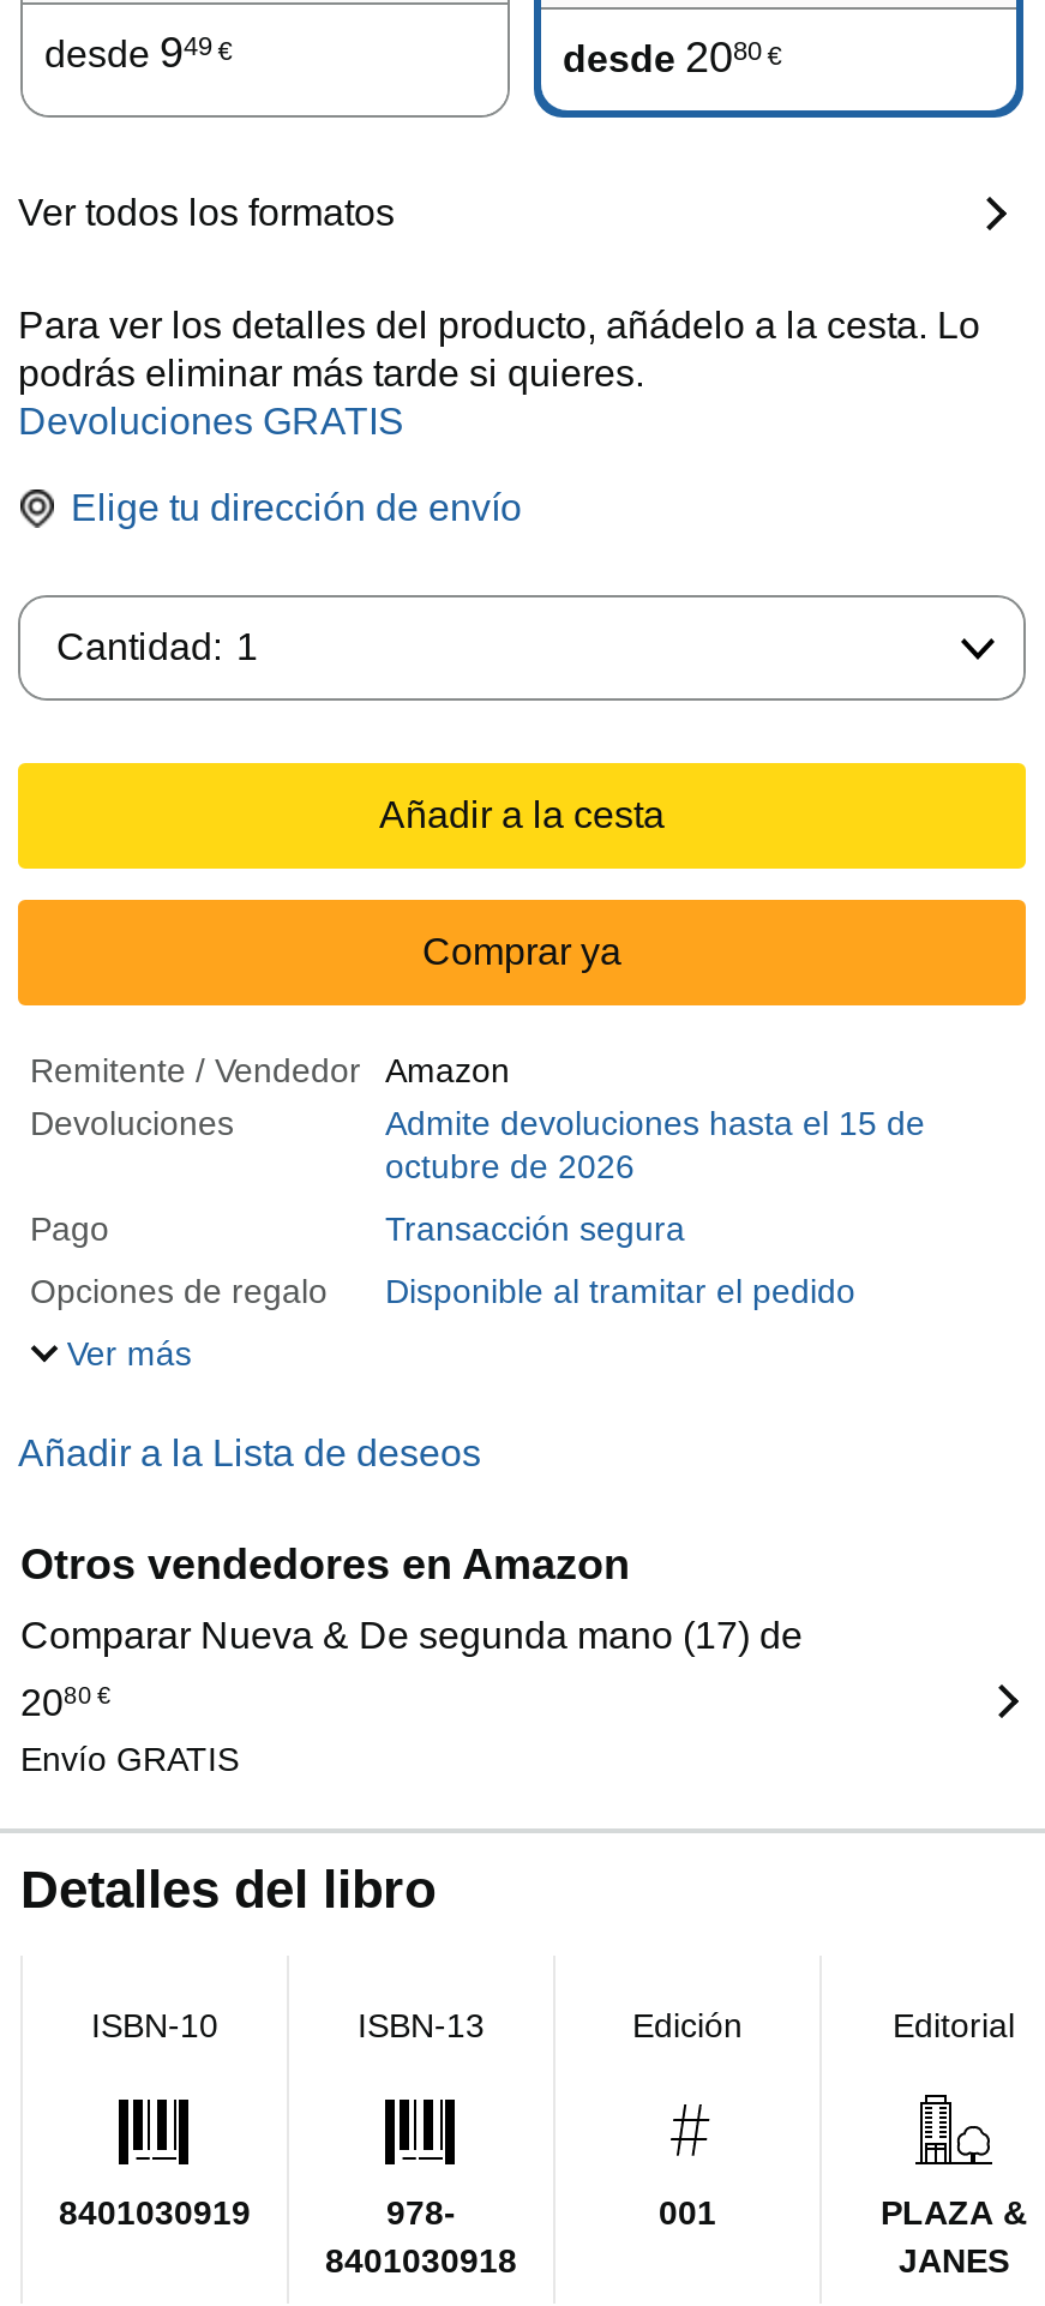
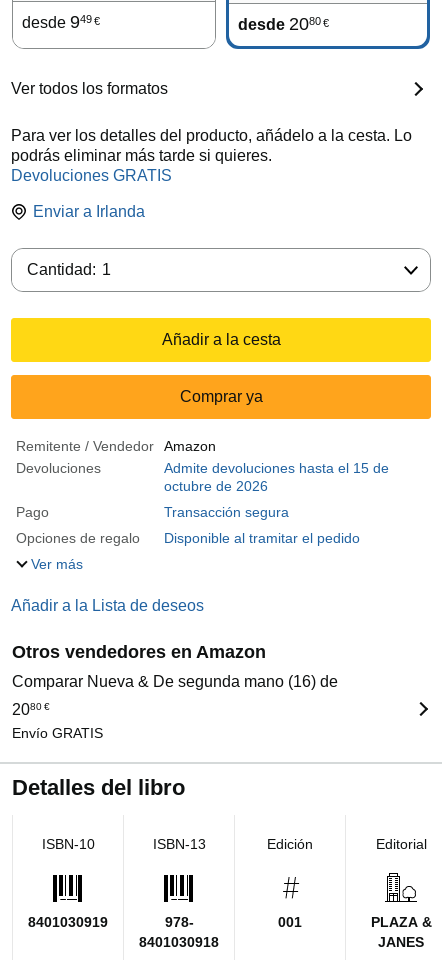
- Elige tu dirección de envío
+ Enviar a Irlanda

- Comparar Nueva & De segunda mano (17) de
+ Comparar Nueva & De segunda mano (16) de
